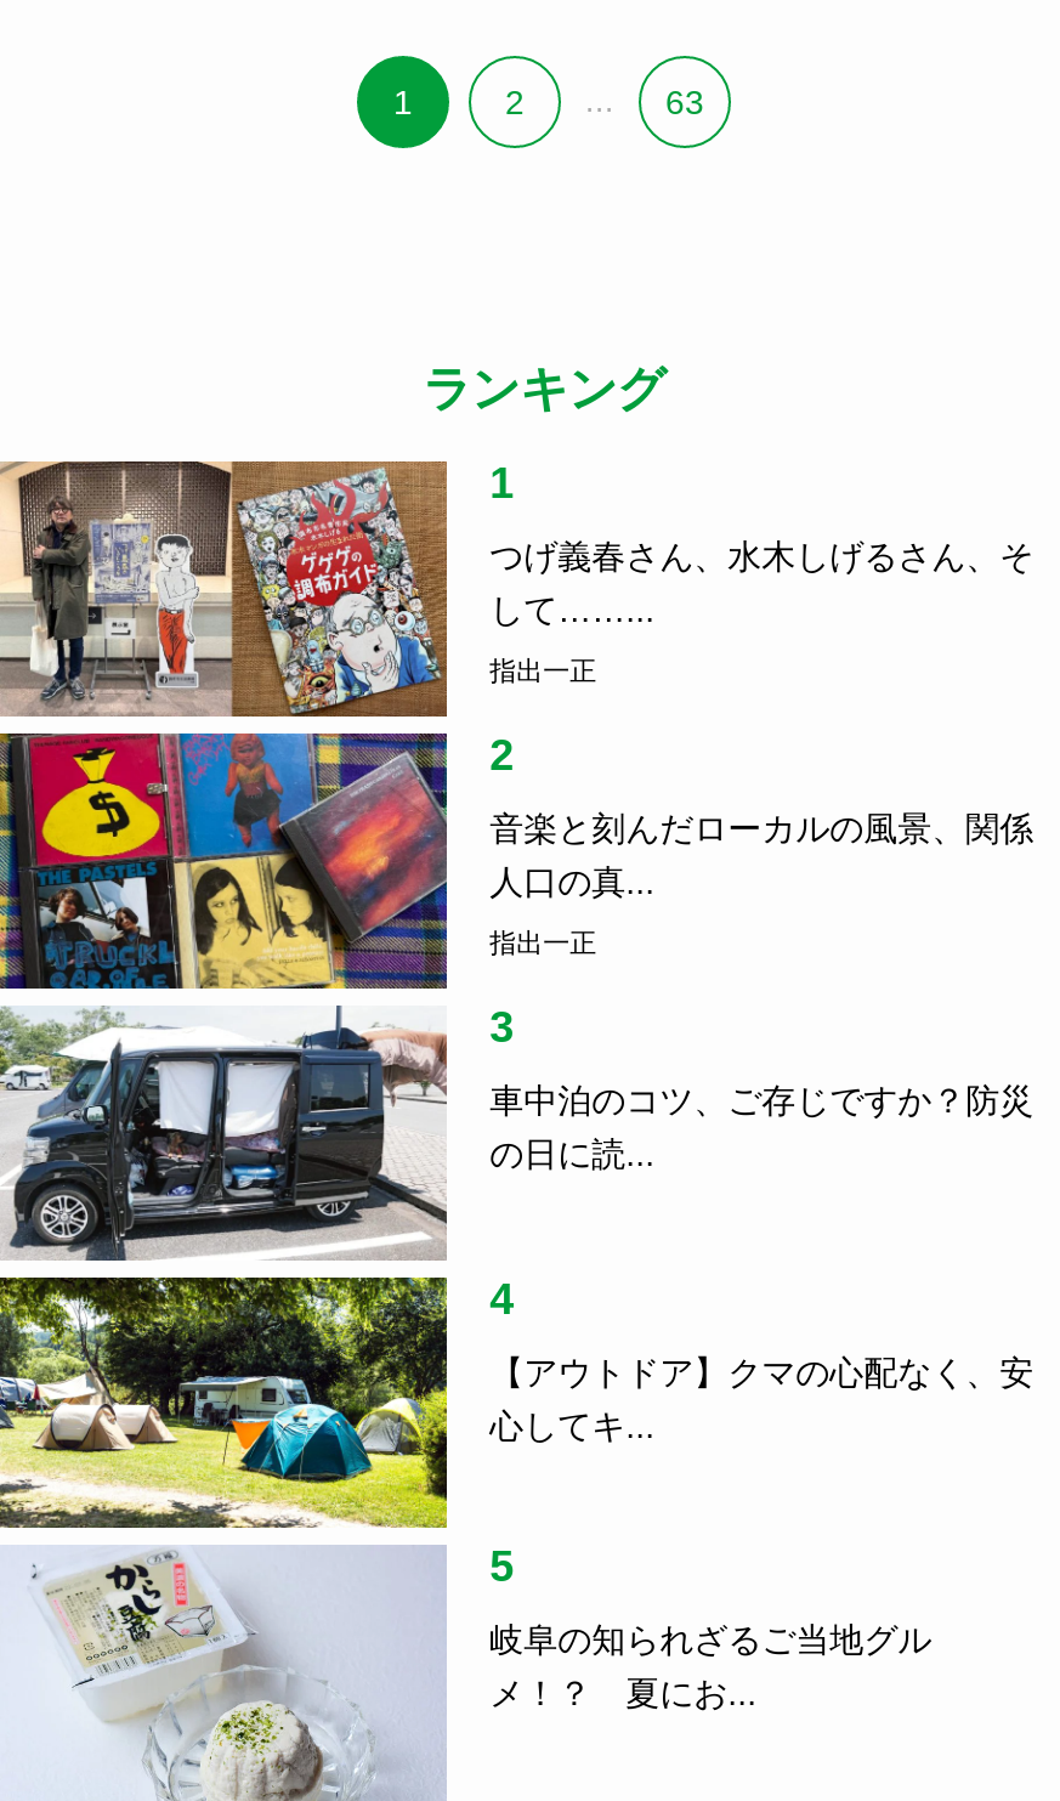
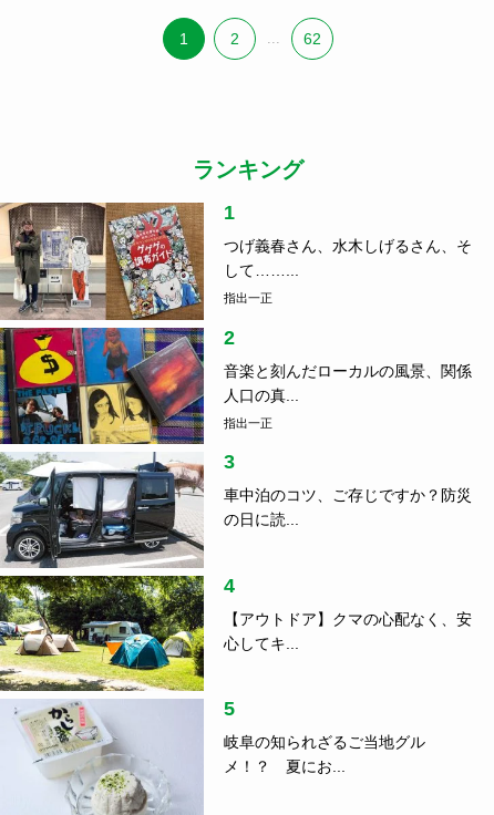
- 63
+ 62
